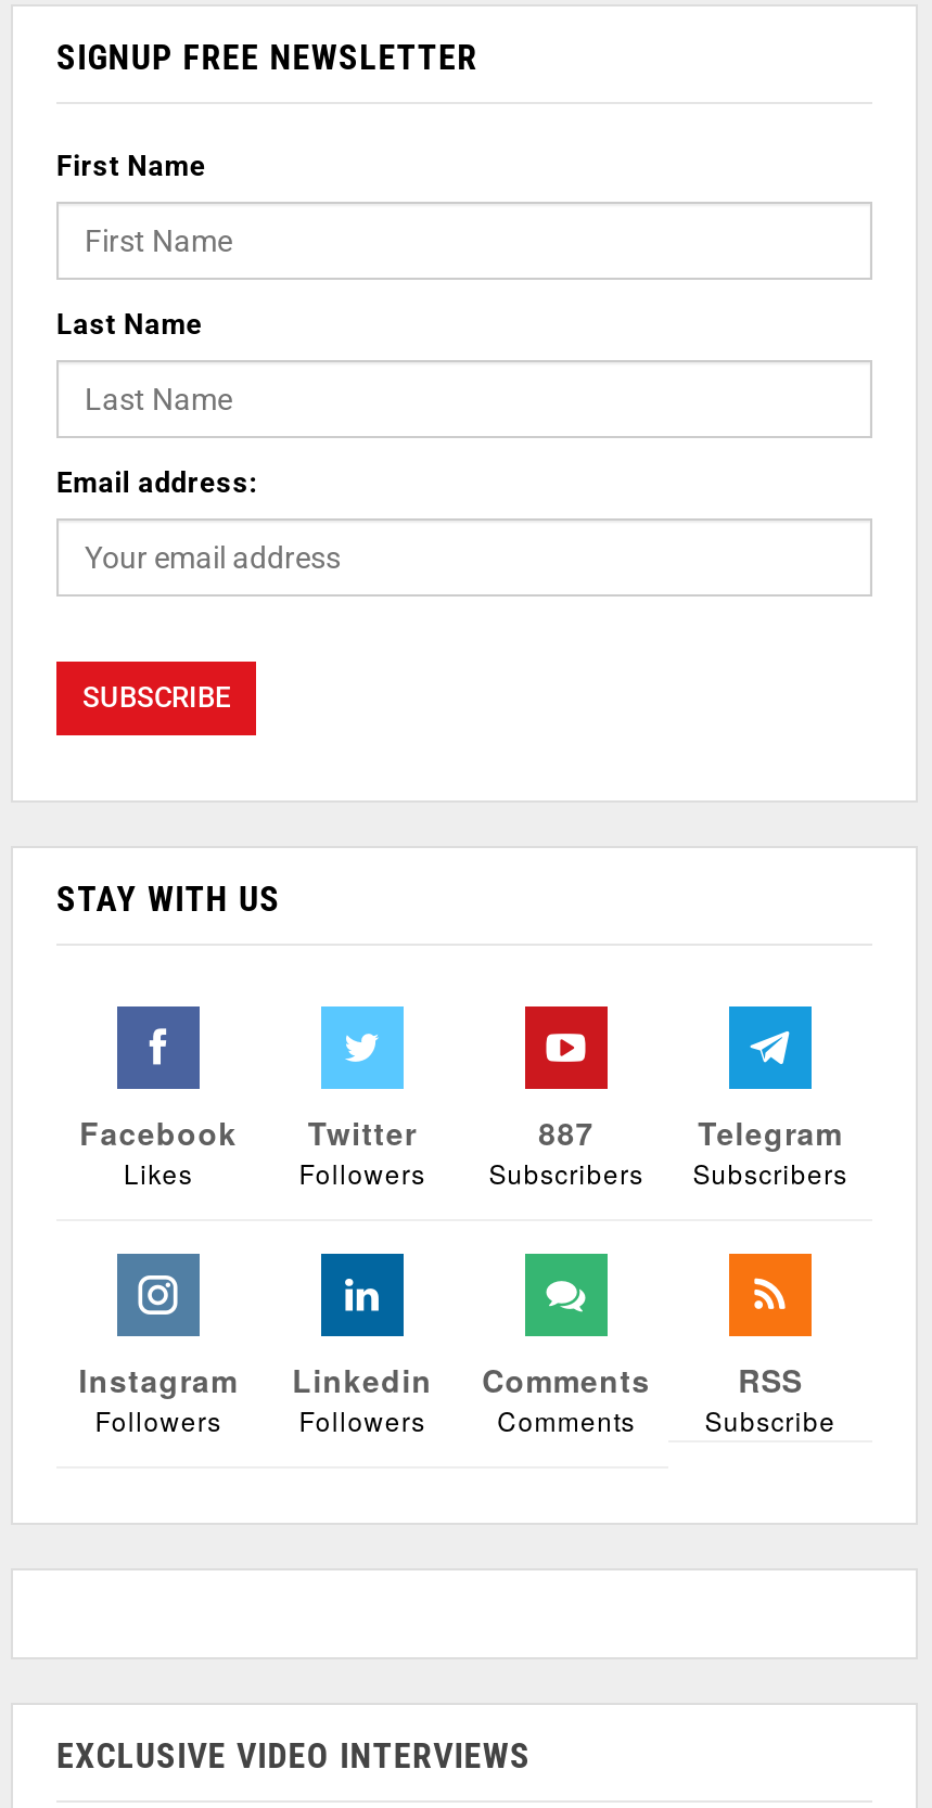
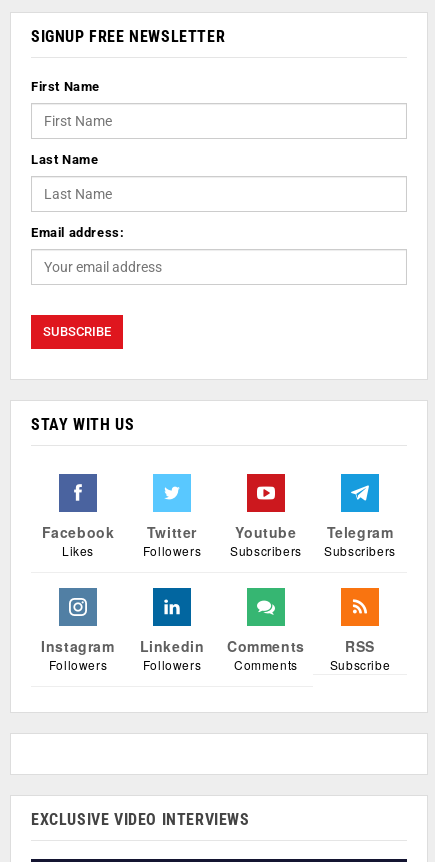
- 887
+ Youtube
